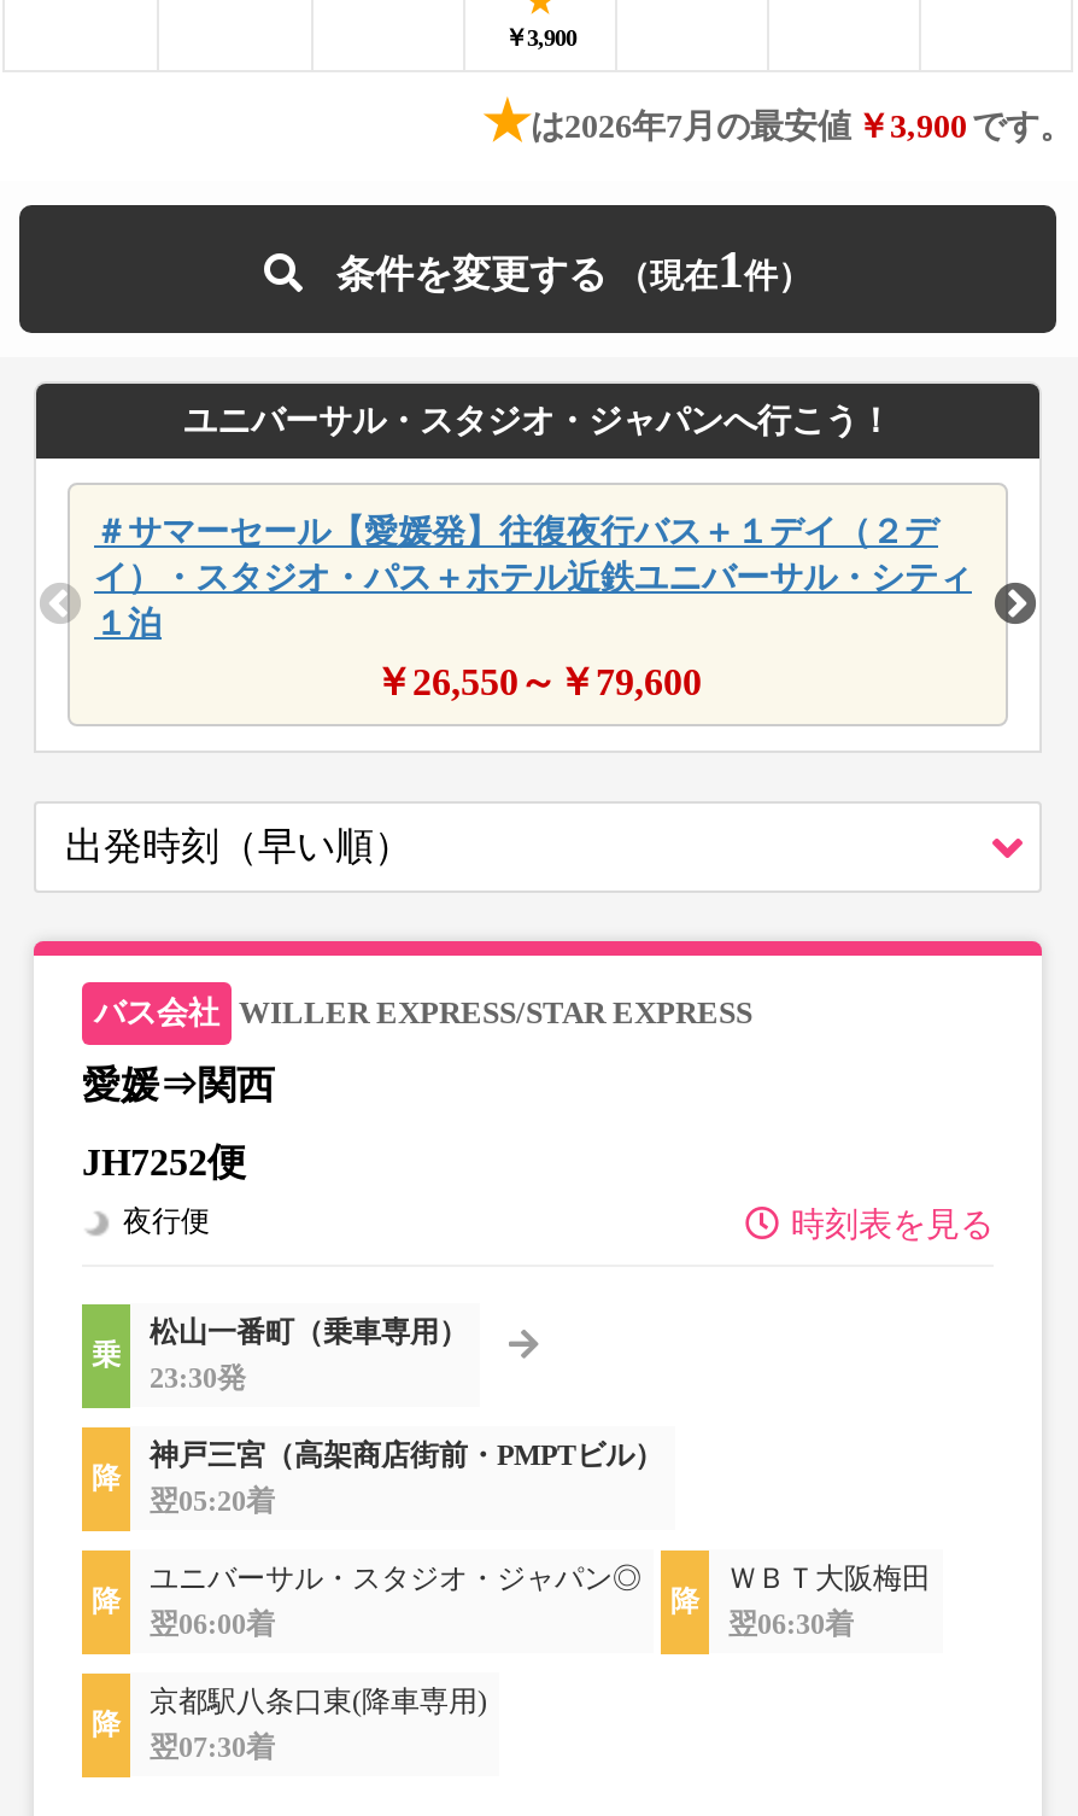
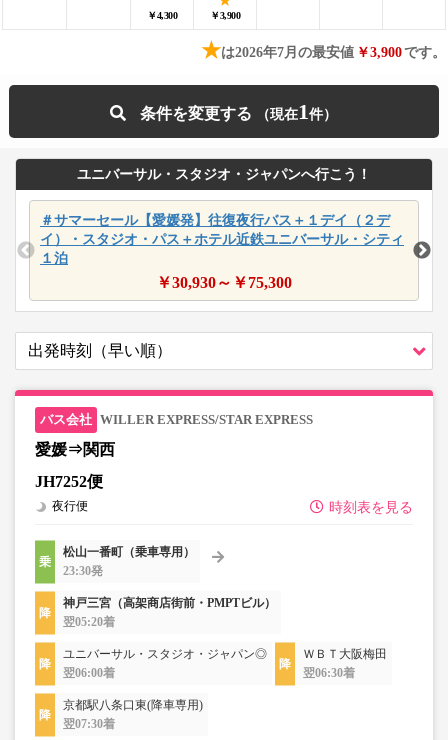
+ ￥4,300

- ￥26,550～￥79,600
+ ￥30,930～￥75,300
